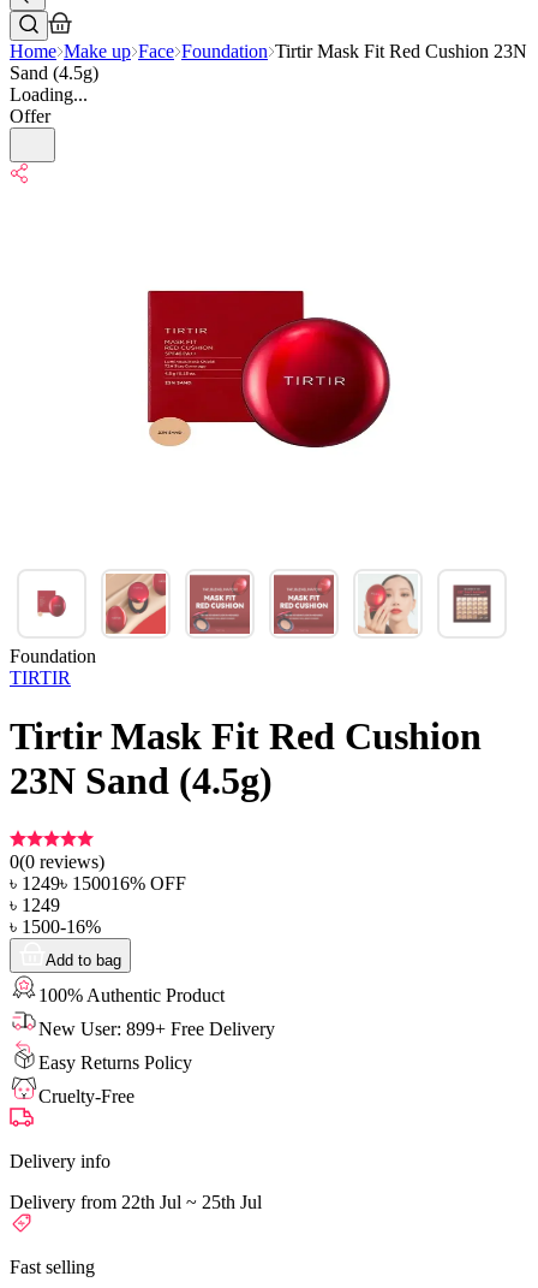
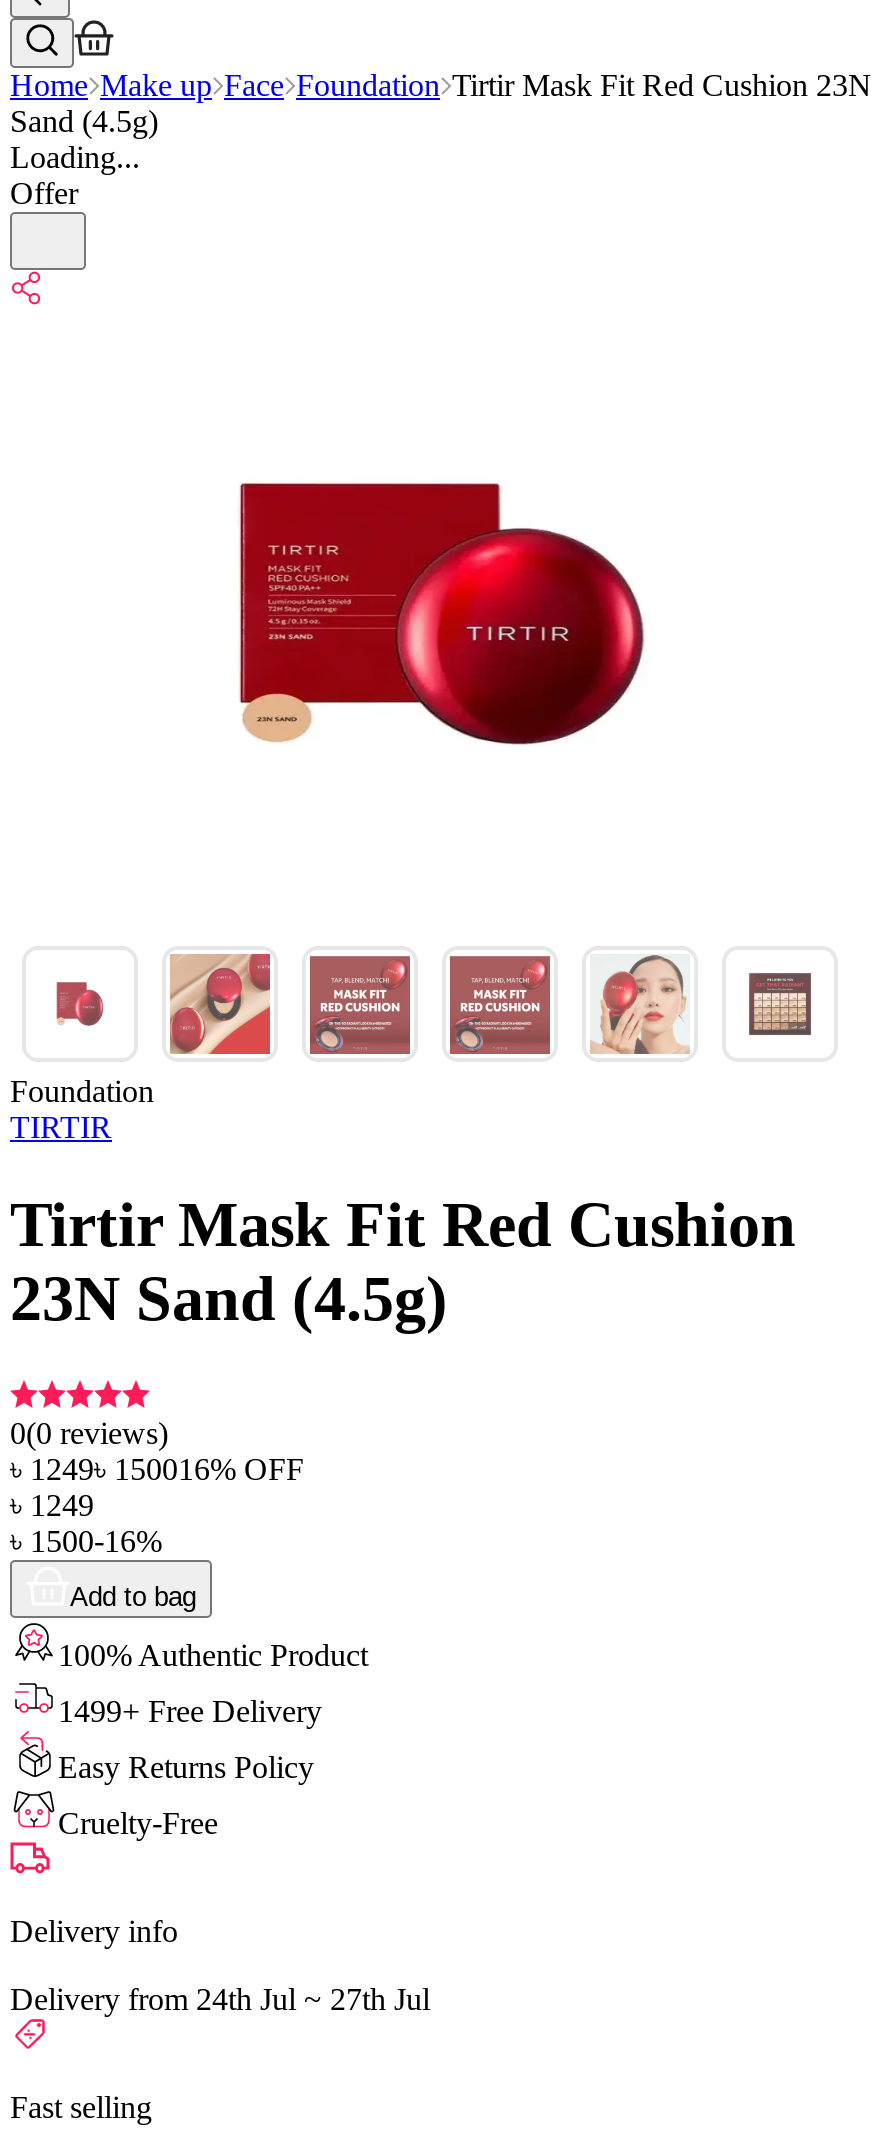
- New User: 899+ Free Delivery
+ 1499+ Free Delivery

- Delivery from 22th Jul ~ 25th Jul
+ Delivery from 24th Jul ~ 27th Jul
